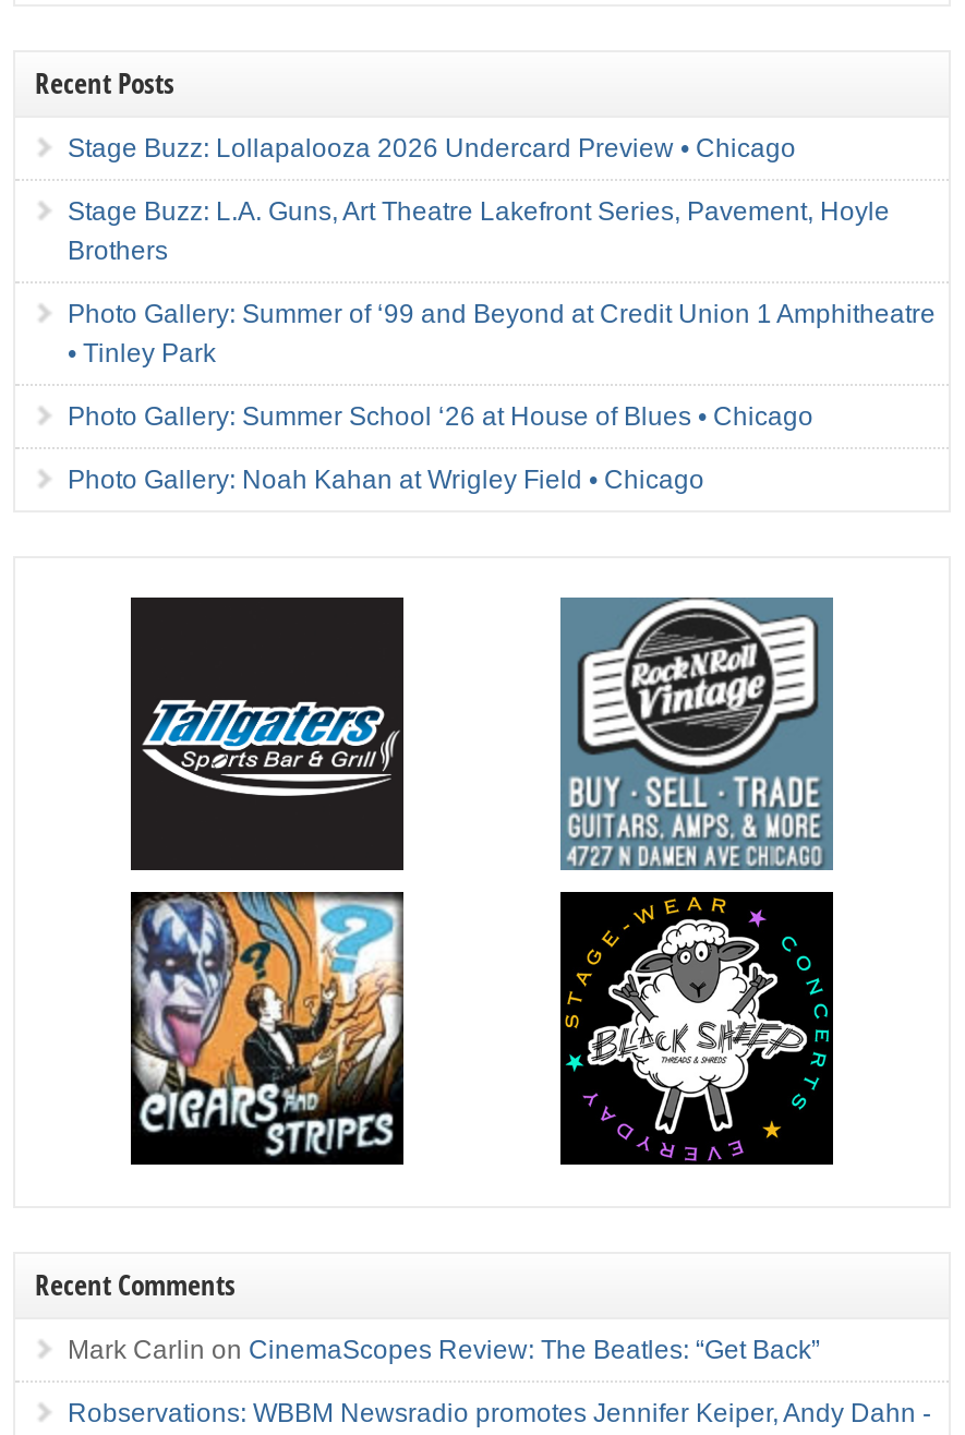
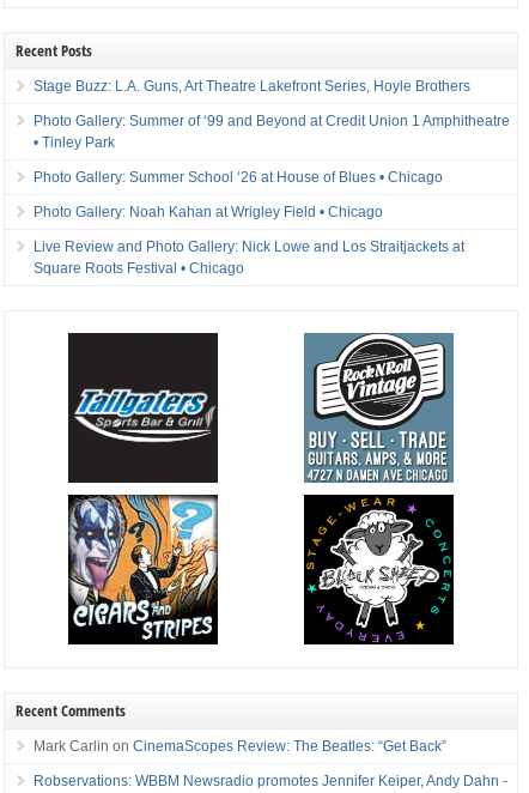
- Stage Buzz: Lollapalooza 2026 Undercard Preview • Chicago
- Stage Buzz: L.A. Guns, Art Theatre Lakefront Series, Pavement, Hoyle
- Brothers
+ Stage Buzz: L.A. Guns, Art Theatre Lakefront Series, Hoyle Brothers

moved up: Photo Gallery: Summer of ‘99 and Beyond at Credit Union 1 Amphitheatre | • Tinley Park | Photo Gallery: Summer School ‘26 at House of Blues • Chicago | Photo Gallery: Noah Kahan at Wrigley Field • Chicago

+ Live Review and Photo Gallery: Nick Lowe and Los Straitjackets at
+ Square Roots Festival • Chicago
